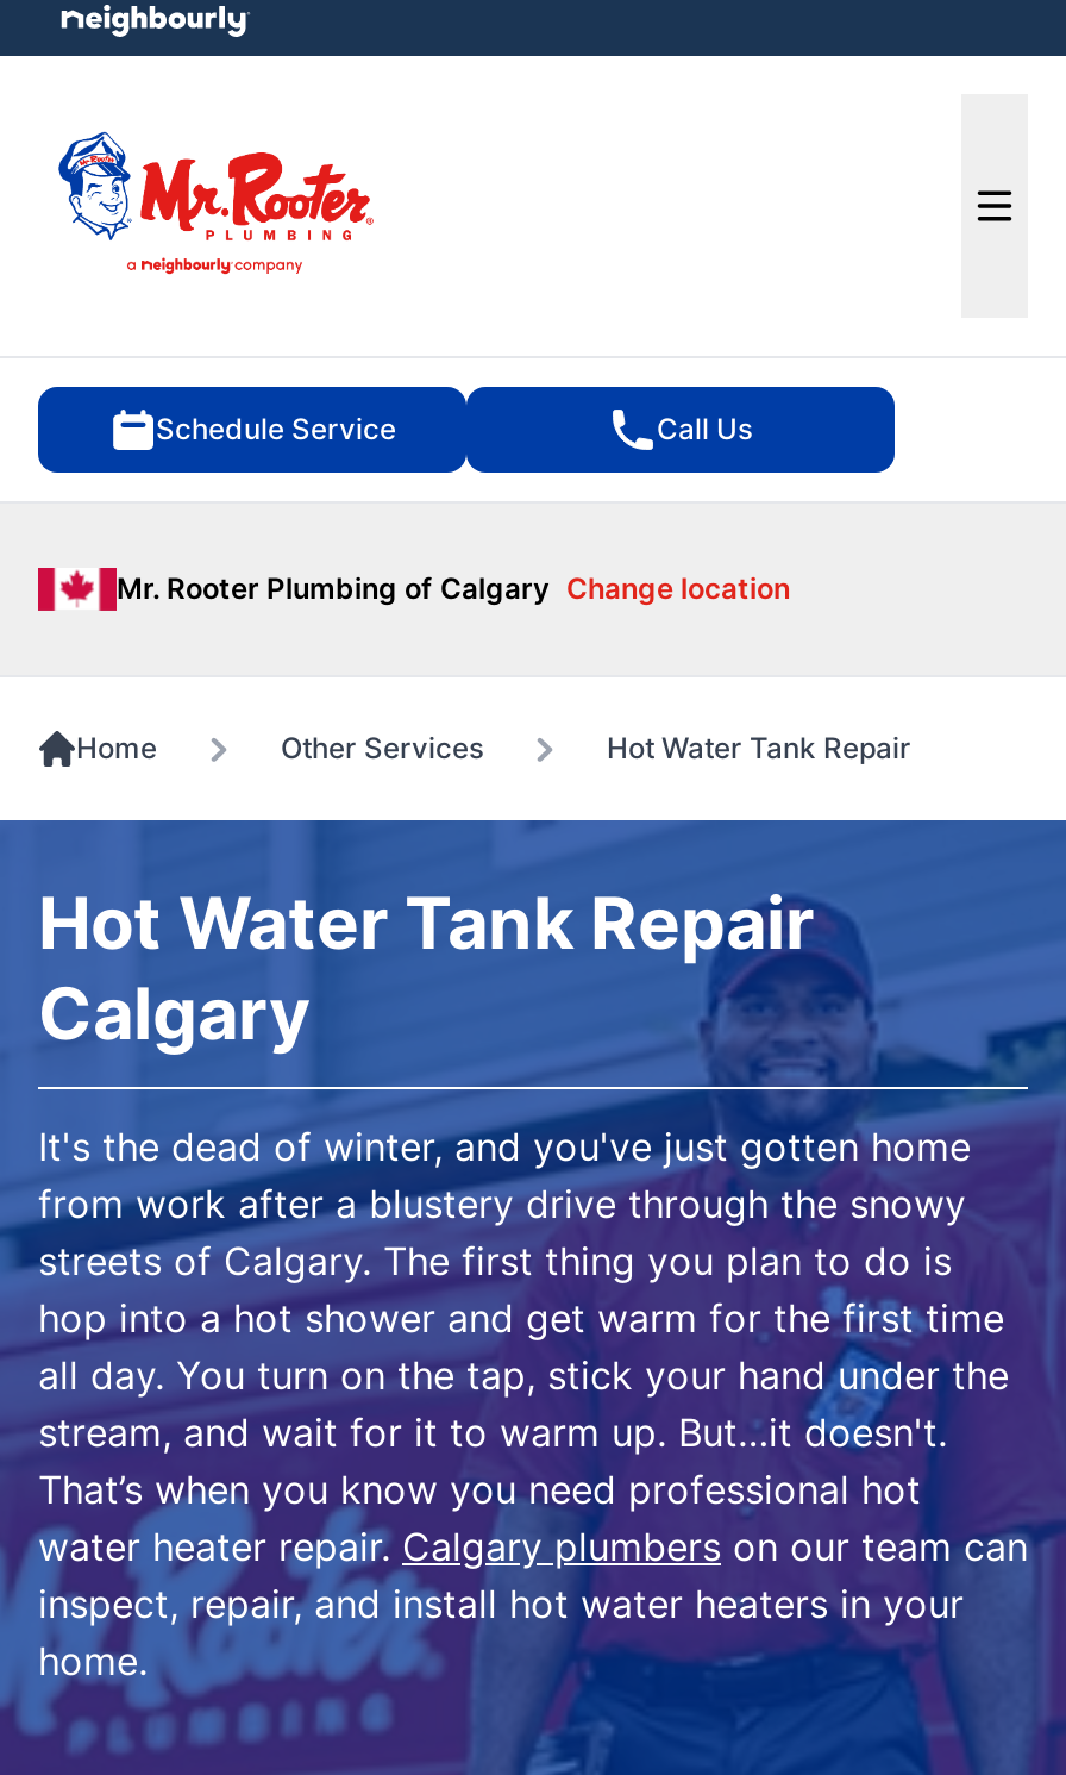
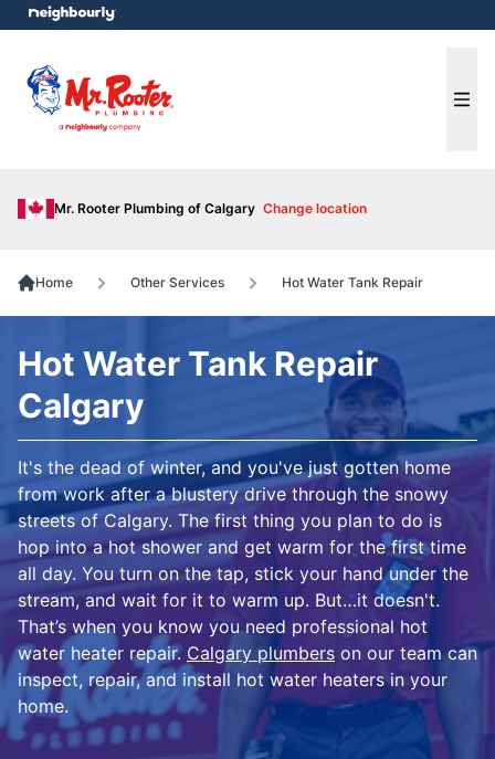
- Schedule Service
- Call Us
